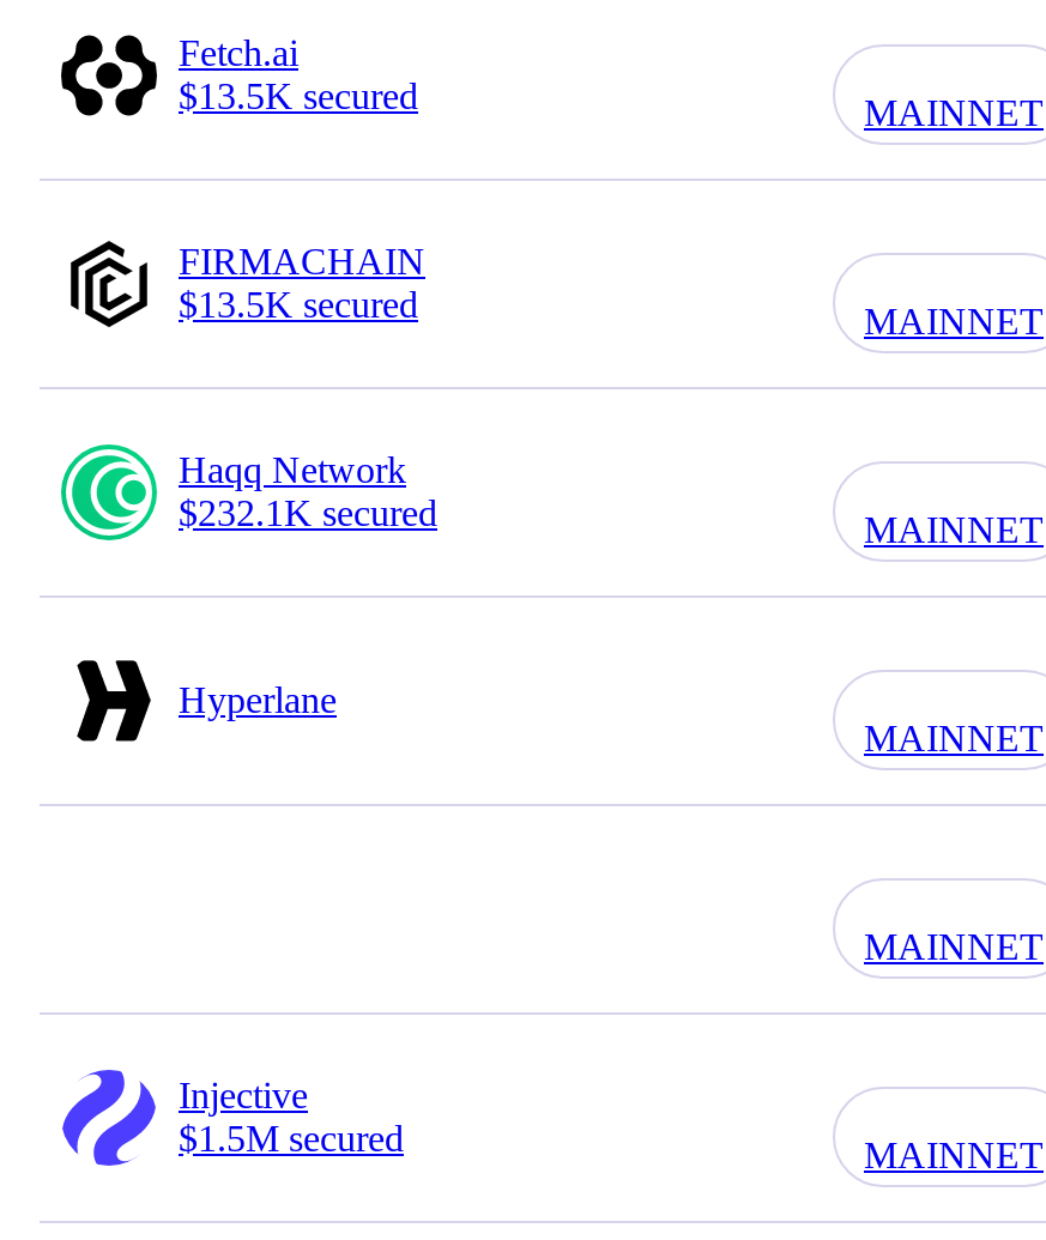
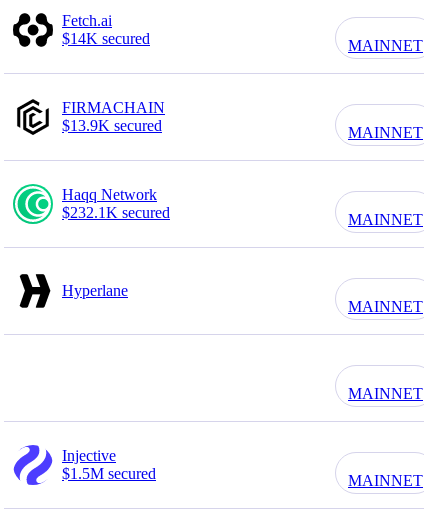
- $13.5K secured
+ $14K secured

- $13.5K secured
+ $13.9K secured
